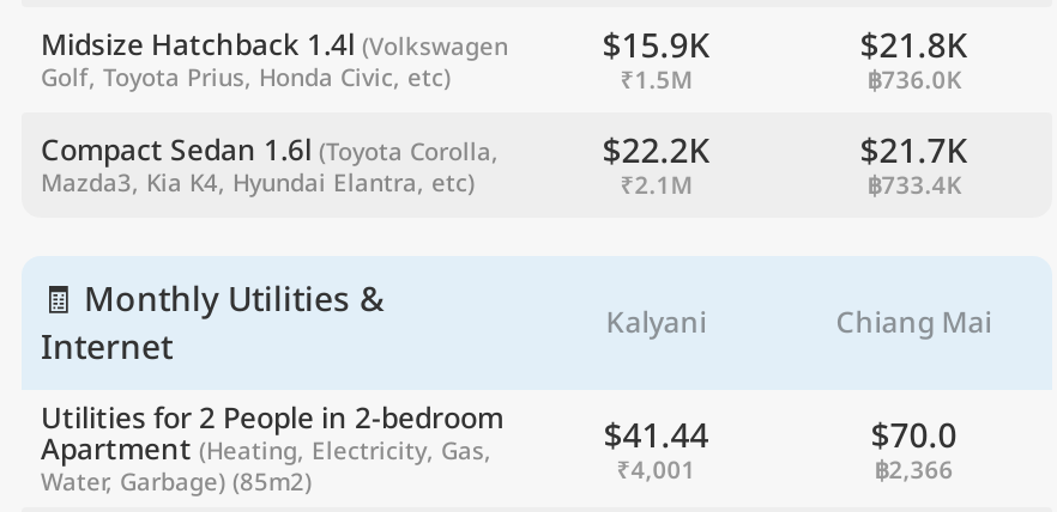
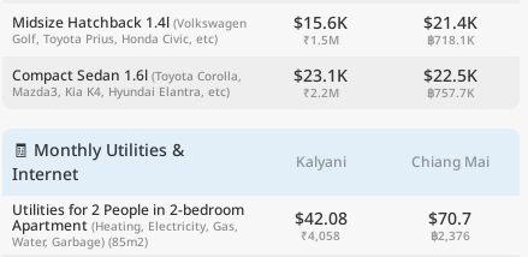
- $15.9K
+ $15.6K

- $21.8K
- ฿736.0K
+ $21.4K
+ ฿718.1K

- $22.2K
- ₹2.1M
+ $23.1K
+ ₹2.2M

- $21.7K
- ฿733.4K
+ $22.5K
+ ฿757.7K

- $41.44
+ $42.08

- $70.0
+ $70.7

- ₹4,001
+ ₹4,058

- ฿2,366
+ ฿2,376
